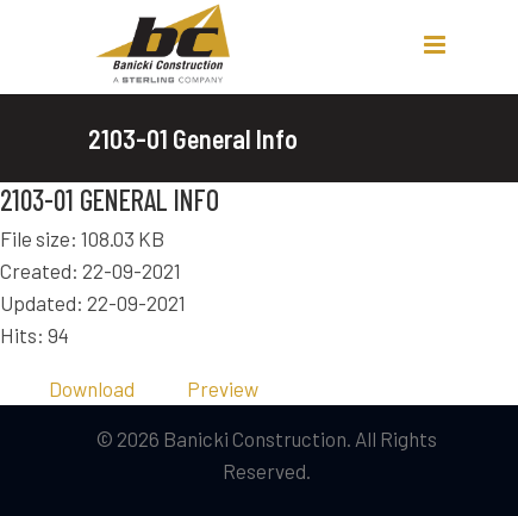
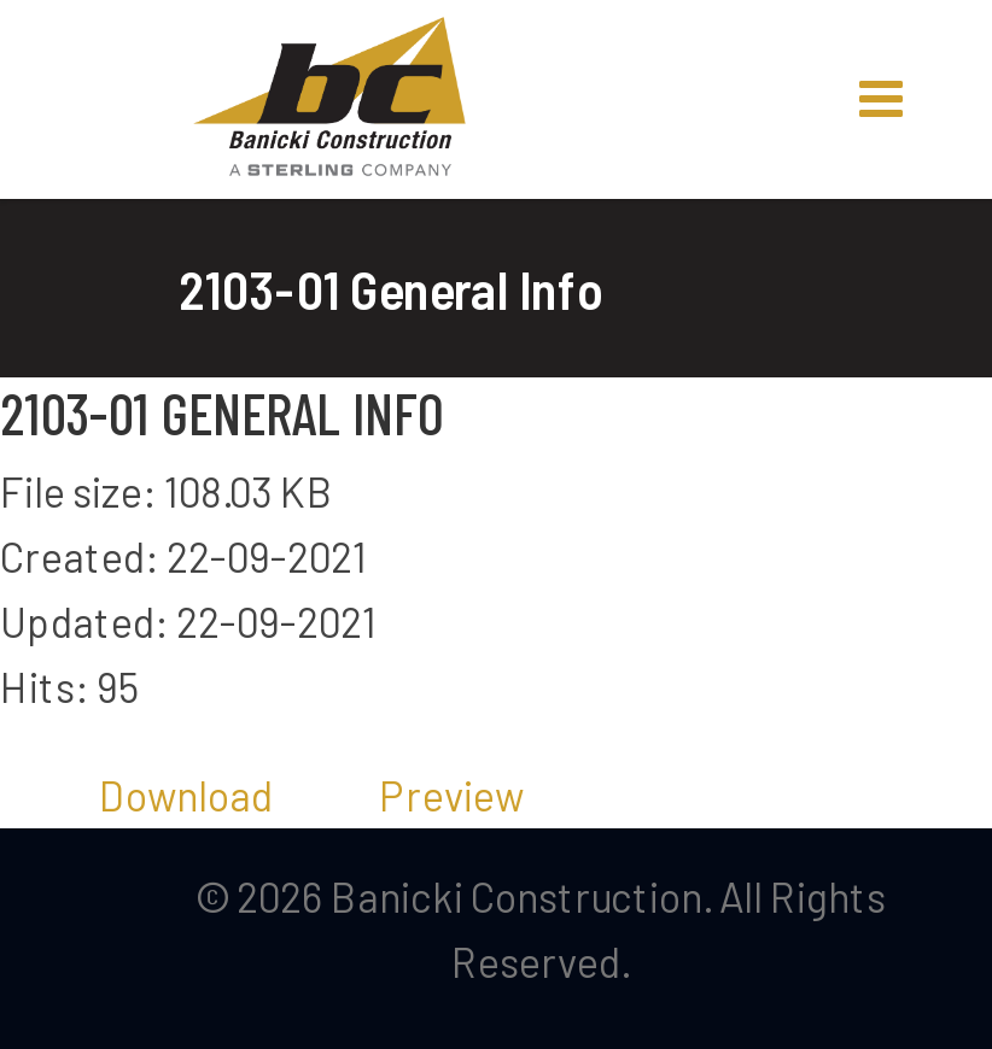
- Hits: 94
+ Hits: 95
